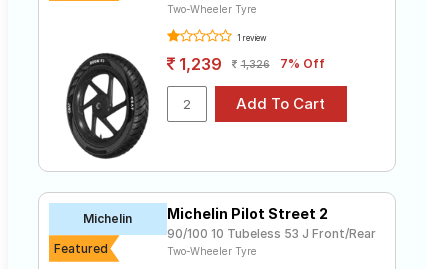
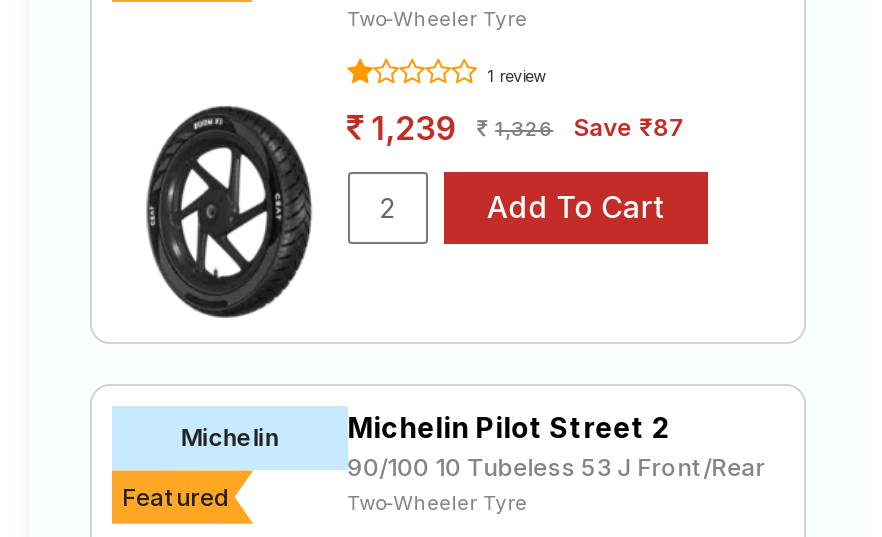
- 1,239 1,326 7% Off
+ 1,239 1,326 Save ₹87
